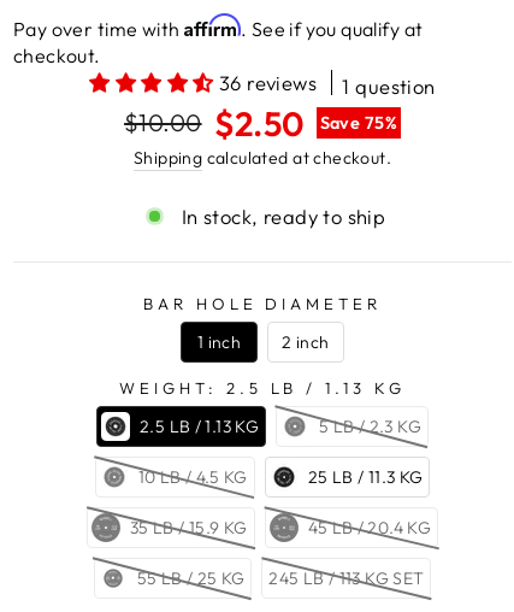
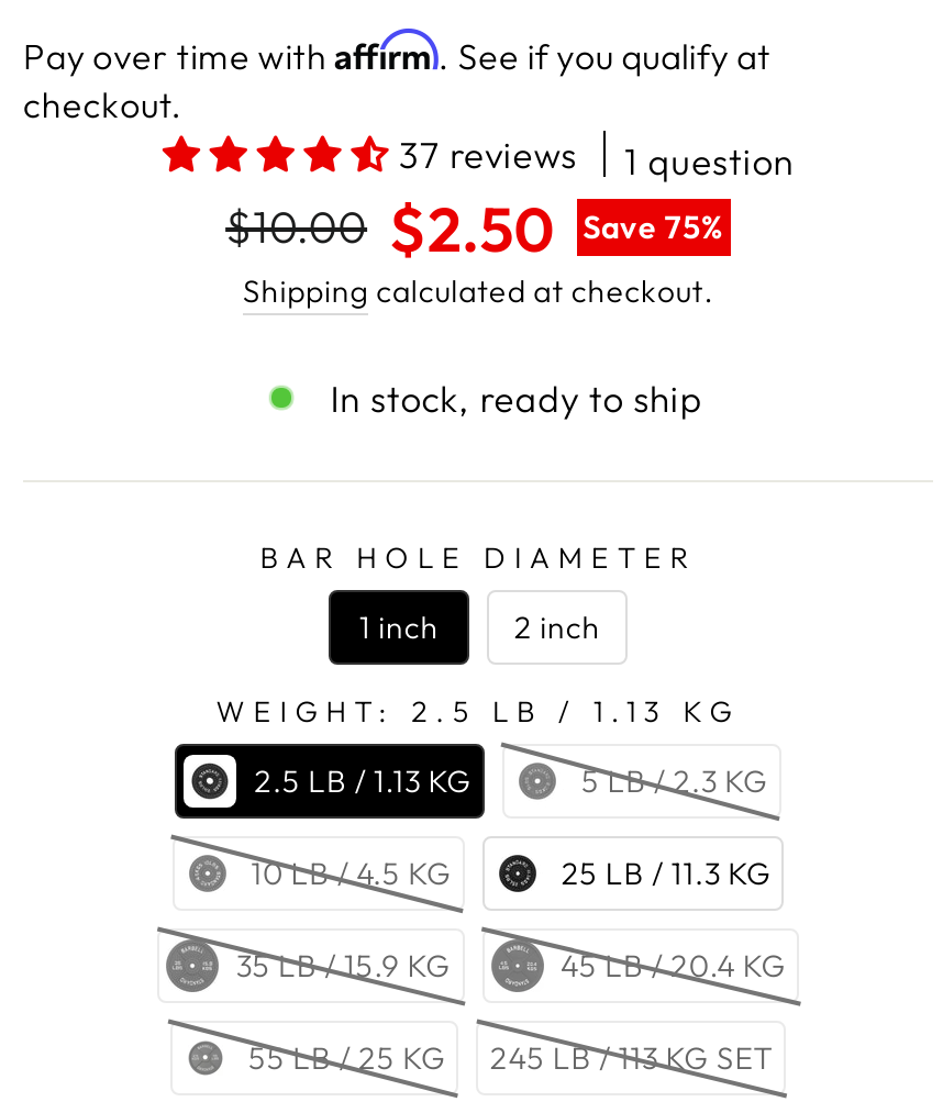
- 36 reviews 1 question
+ 37 reviews 1 question
